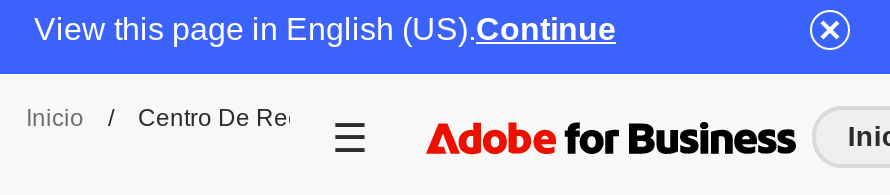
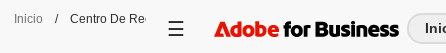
- View this page in English (US).Continue
